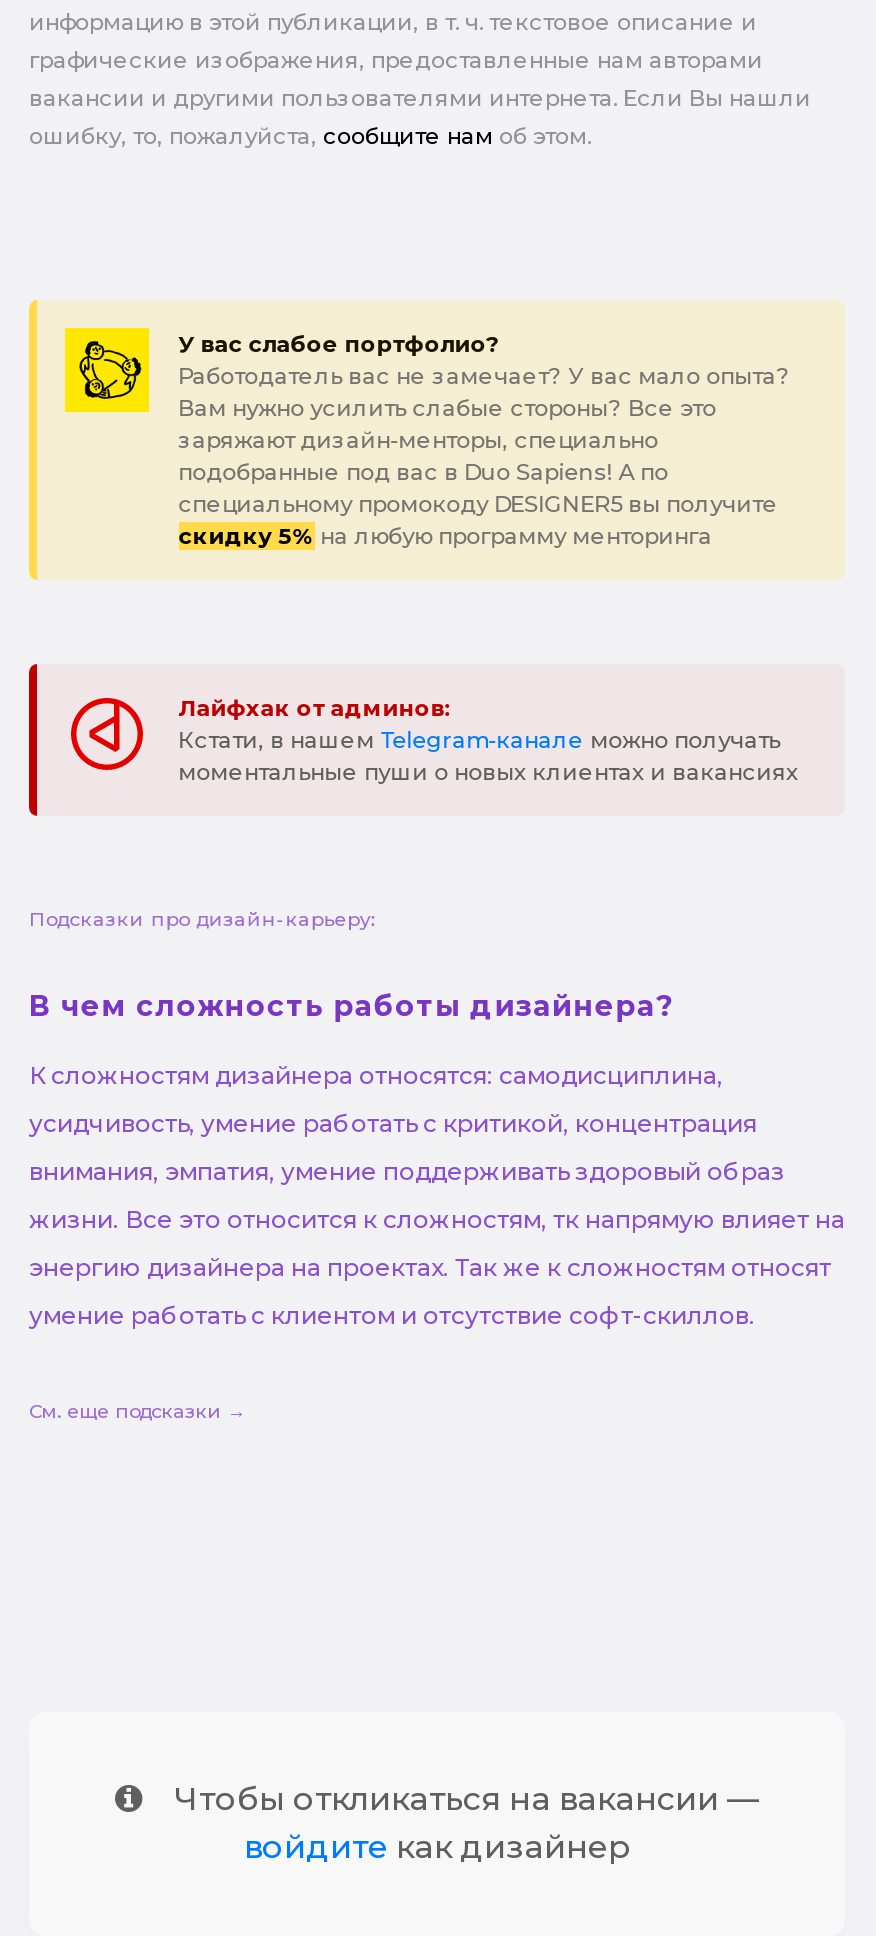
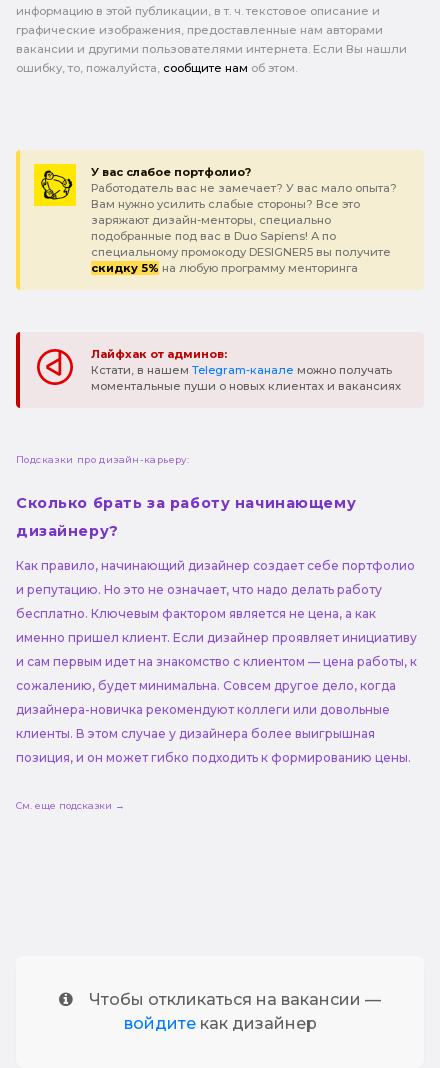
- В чем сложность работы дизайнера?
- К сложностям дизайнера относятся: самодисциплина,
- усидчивость, умение работать с критикой, концентрация
- внимания, эмпатия, умение поддерживать здоровый образ
- жизни. Все это относится к сложностям, тк напрямую влияет на
- энергию дизайнера на проектах. Так же к сложностям относят
- умение работать с клиентом и отсутствие софт-скиллов.
+ Сколько брать за работу начинающему
+ дизайнеру?
+ Как правило, начинающий дизайнер создает себе портфолио
+ и репутацию. Но это не означает, что надо делать работу
+ бесплатно. Ключевым фактором является не цена, а как
+ именно пришел клиент. Если дизайнер проявляет инициативу
+ и сам первым идет на знакомство с клиентом — цена работы, к
+ сожалению, будет минимальна. Совсем другое дело, когда
+ дизайнера-новичка рекомендуют коллеги или довольные
+ клиенты. В этом случае у дизайнера более выигрышная
+ позиция, и он может гибко подходить к формированию цены.
